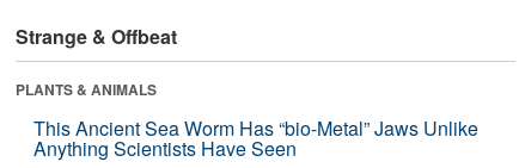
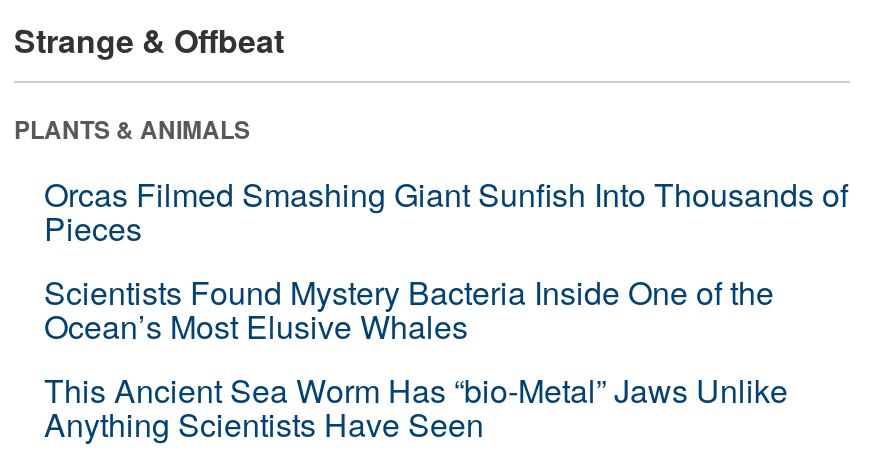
+ Orcas Filmed Smashing Giant Sunfish Into Thousands of
+ Pieces
+ Scientists Found Mystery Bacteria Inside One of the
+ Ocean’s Most Elusive Whales
